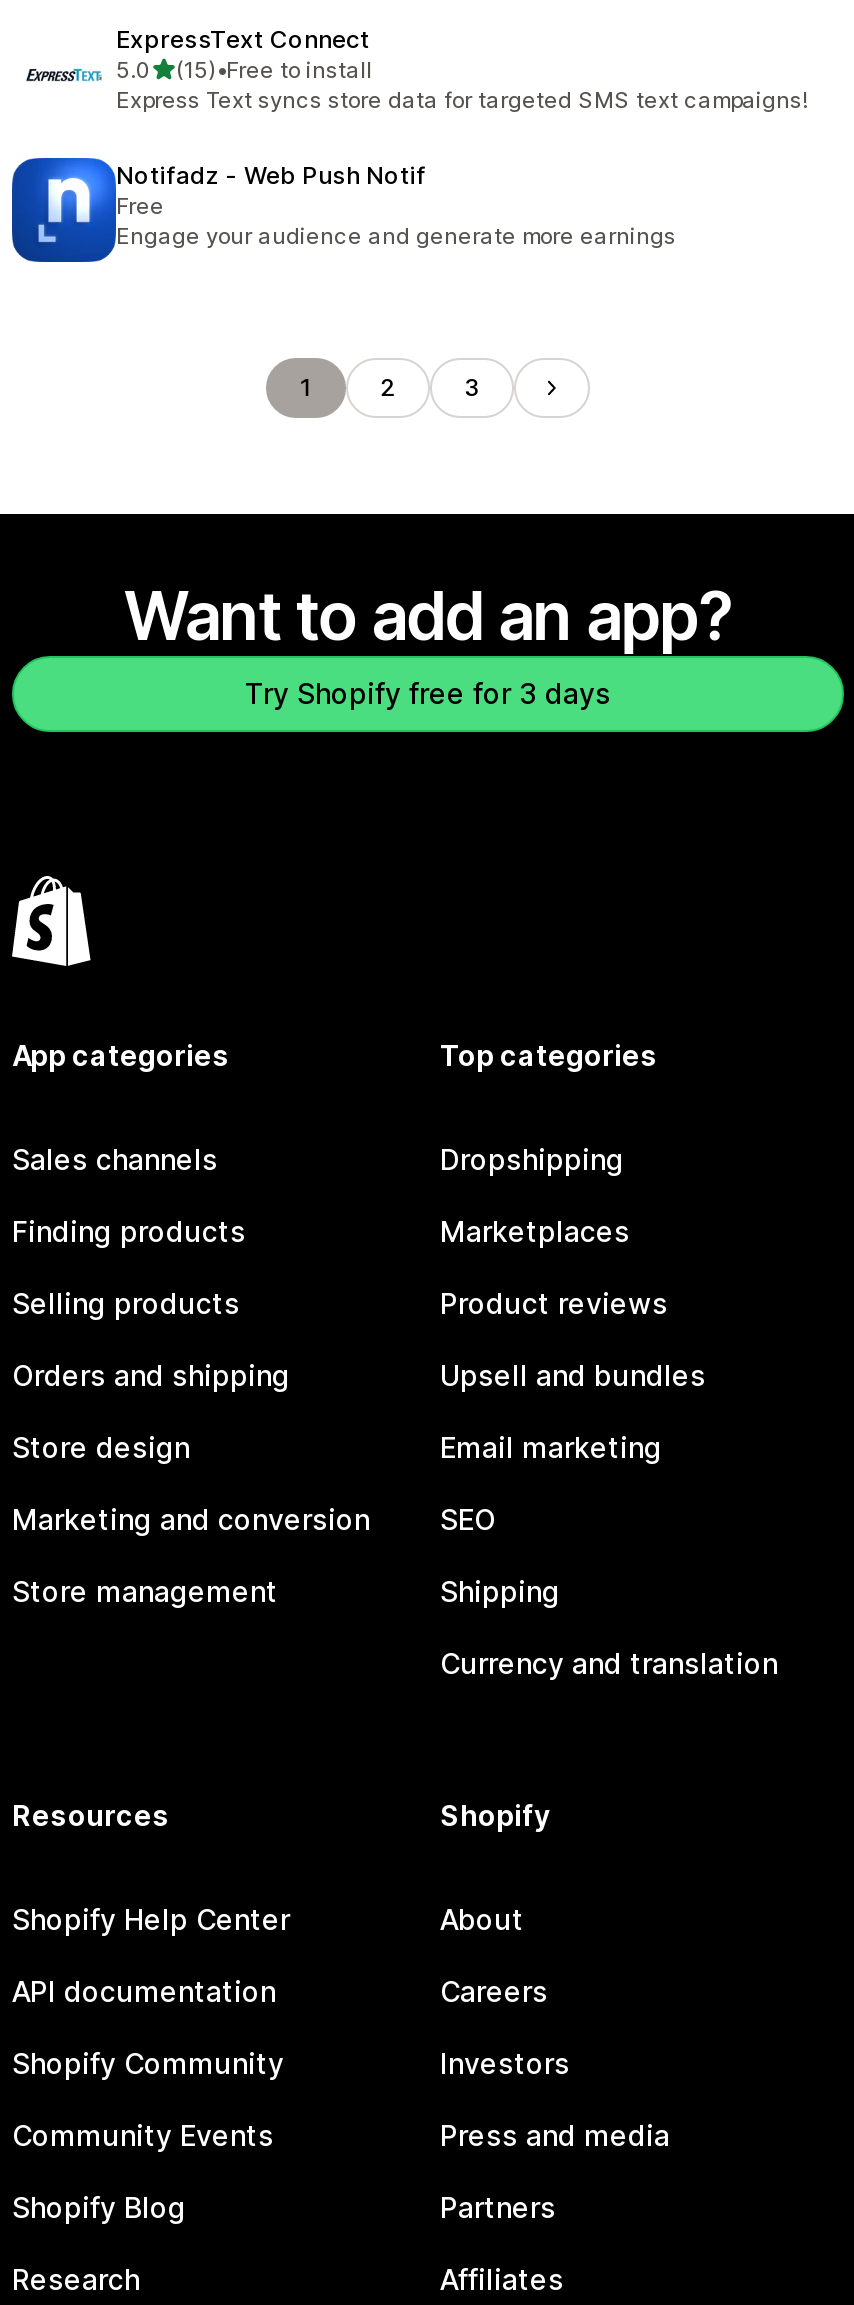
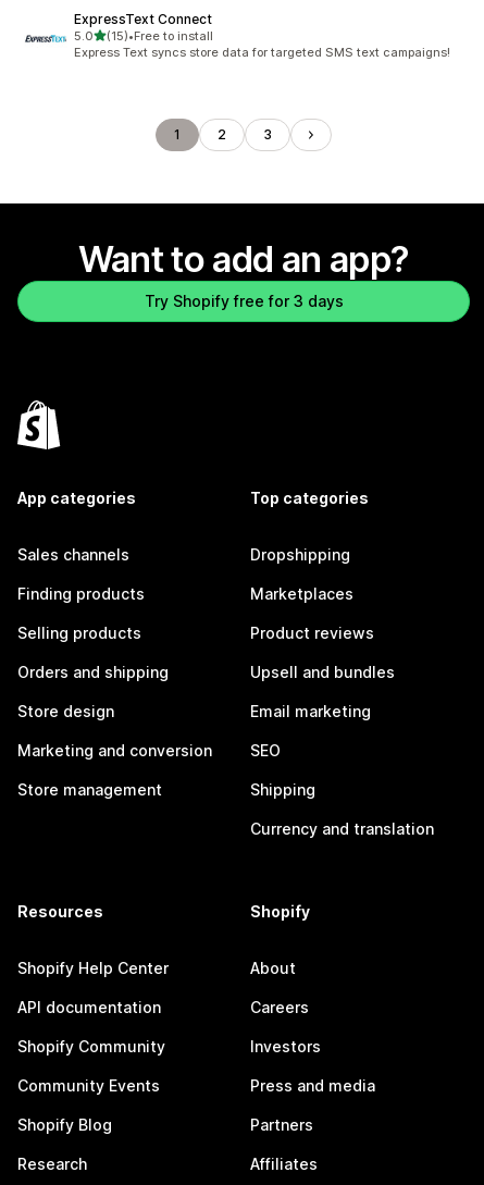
- [image]
- Notifadz ‑ Web Push Notif
- Free
- Engage your audience and generate more earnings
